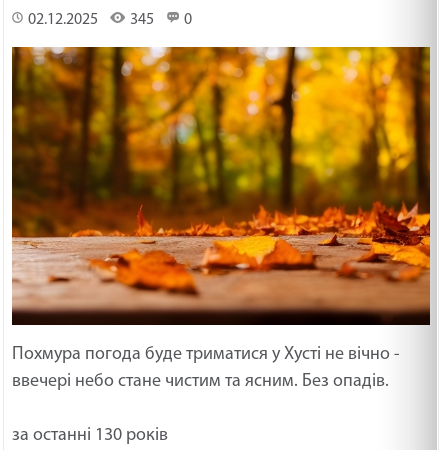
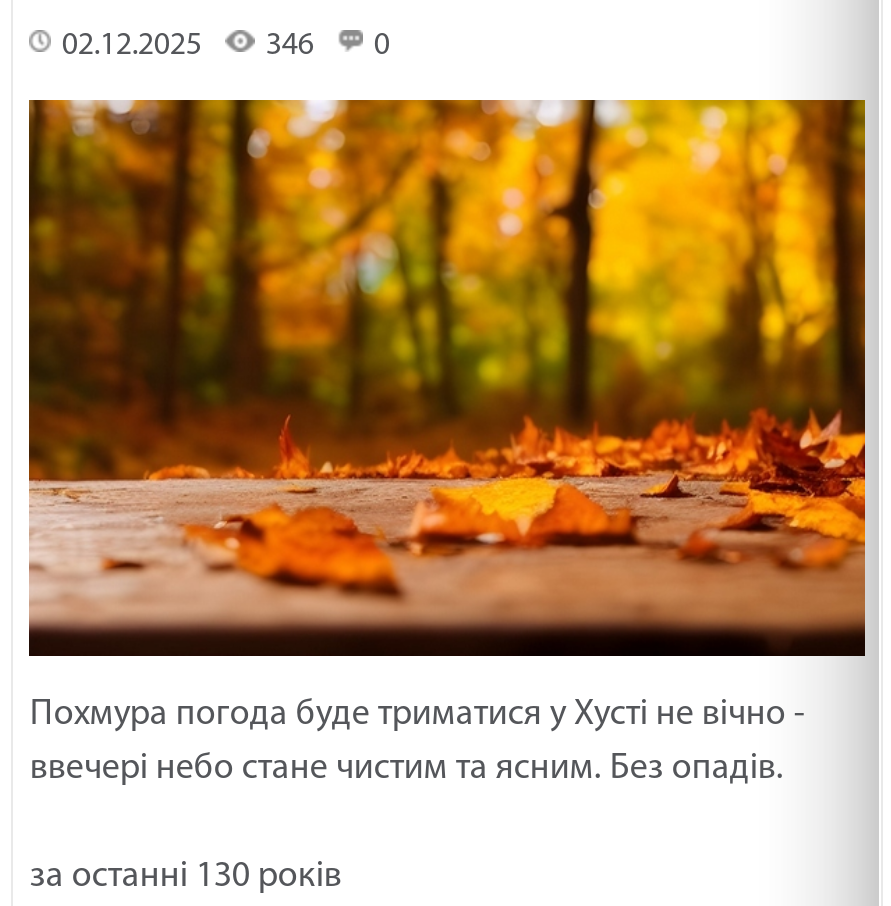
- 02.12.2025 345 0
+ 02.12.2025 346 0
